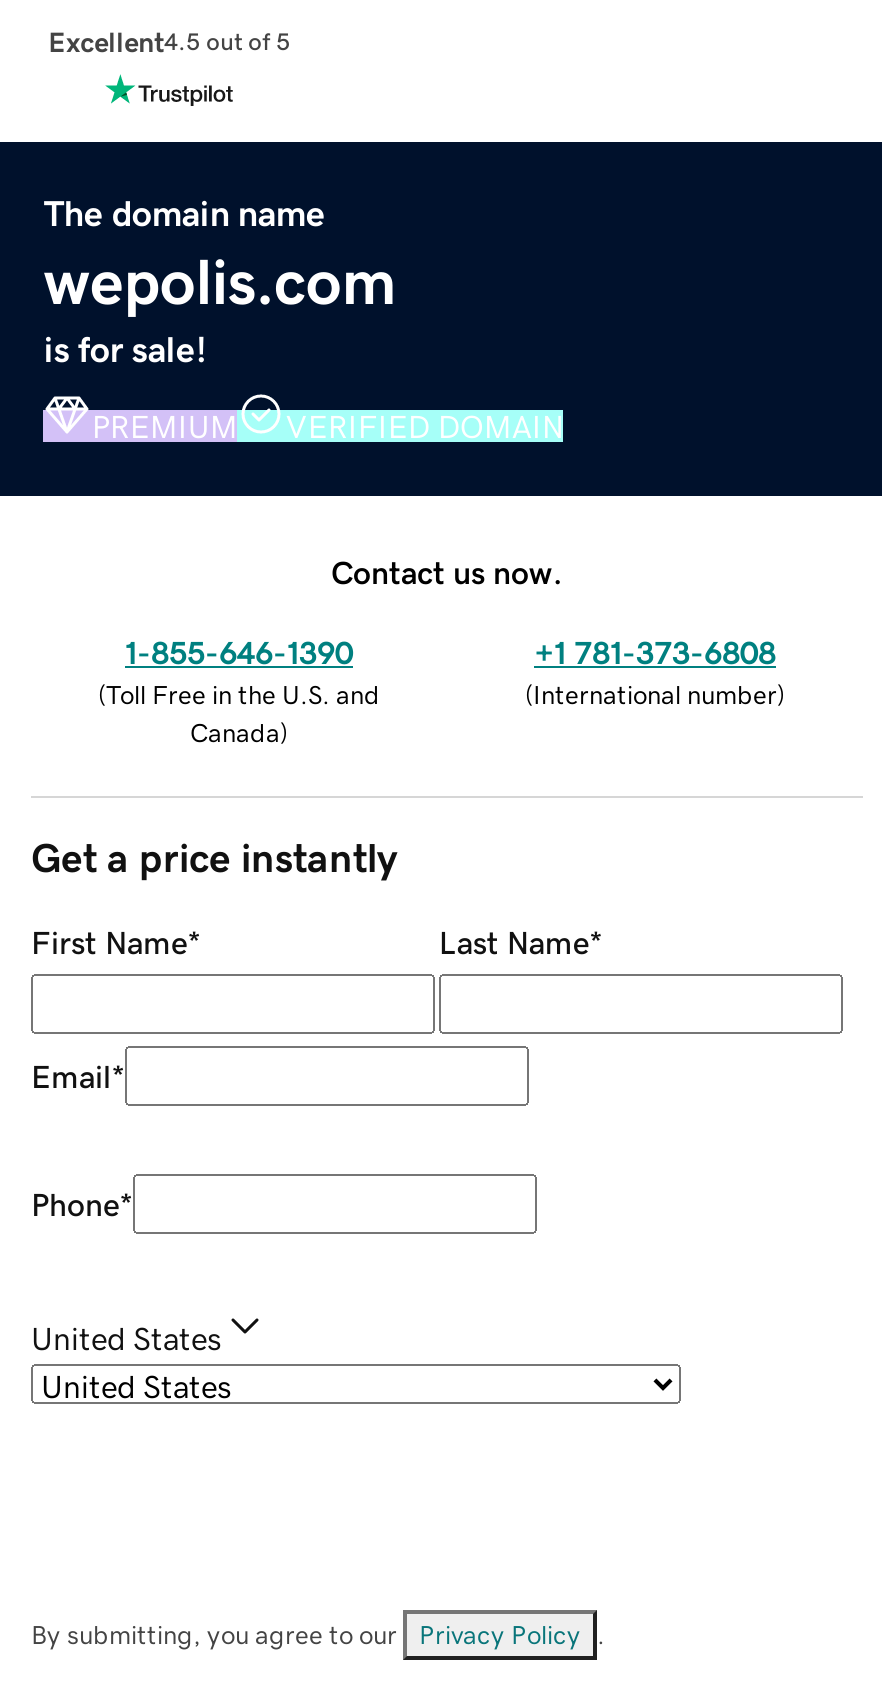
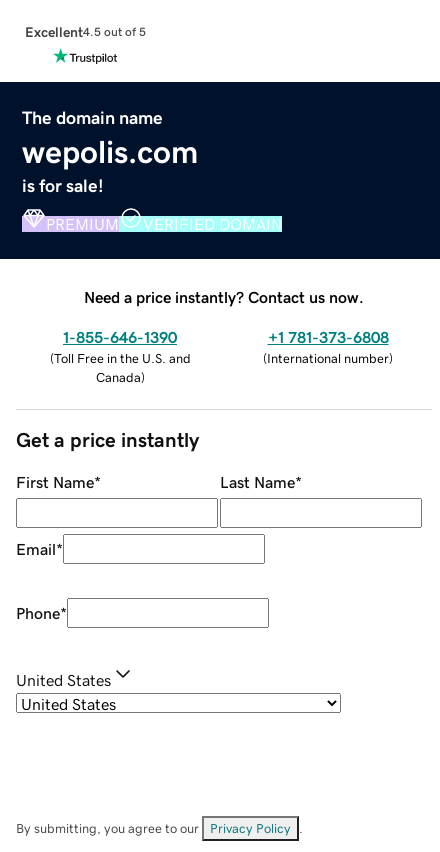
- Contact us now.
+ Need a price instantly? Contact us now.
